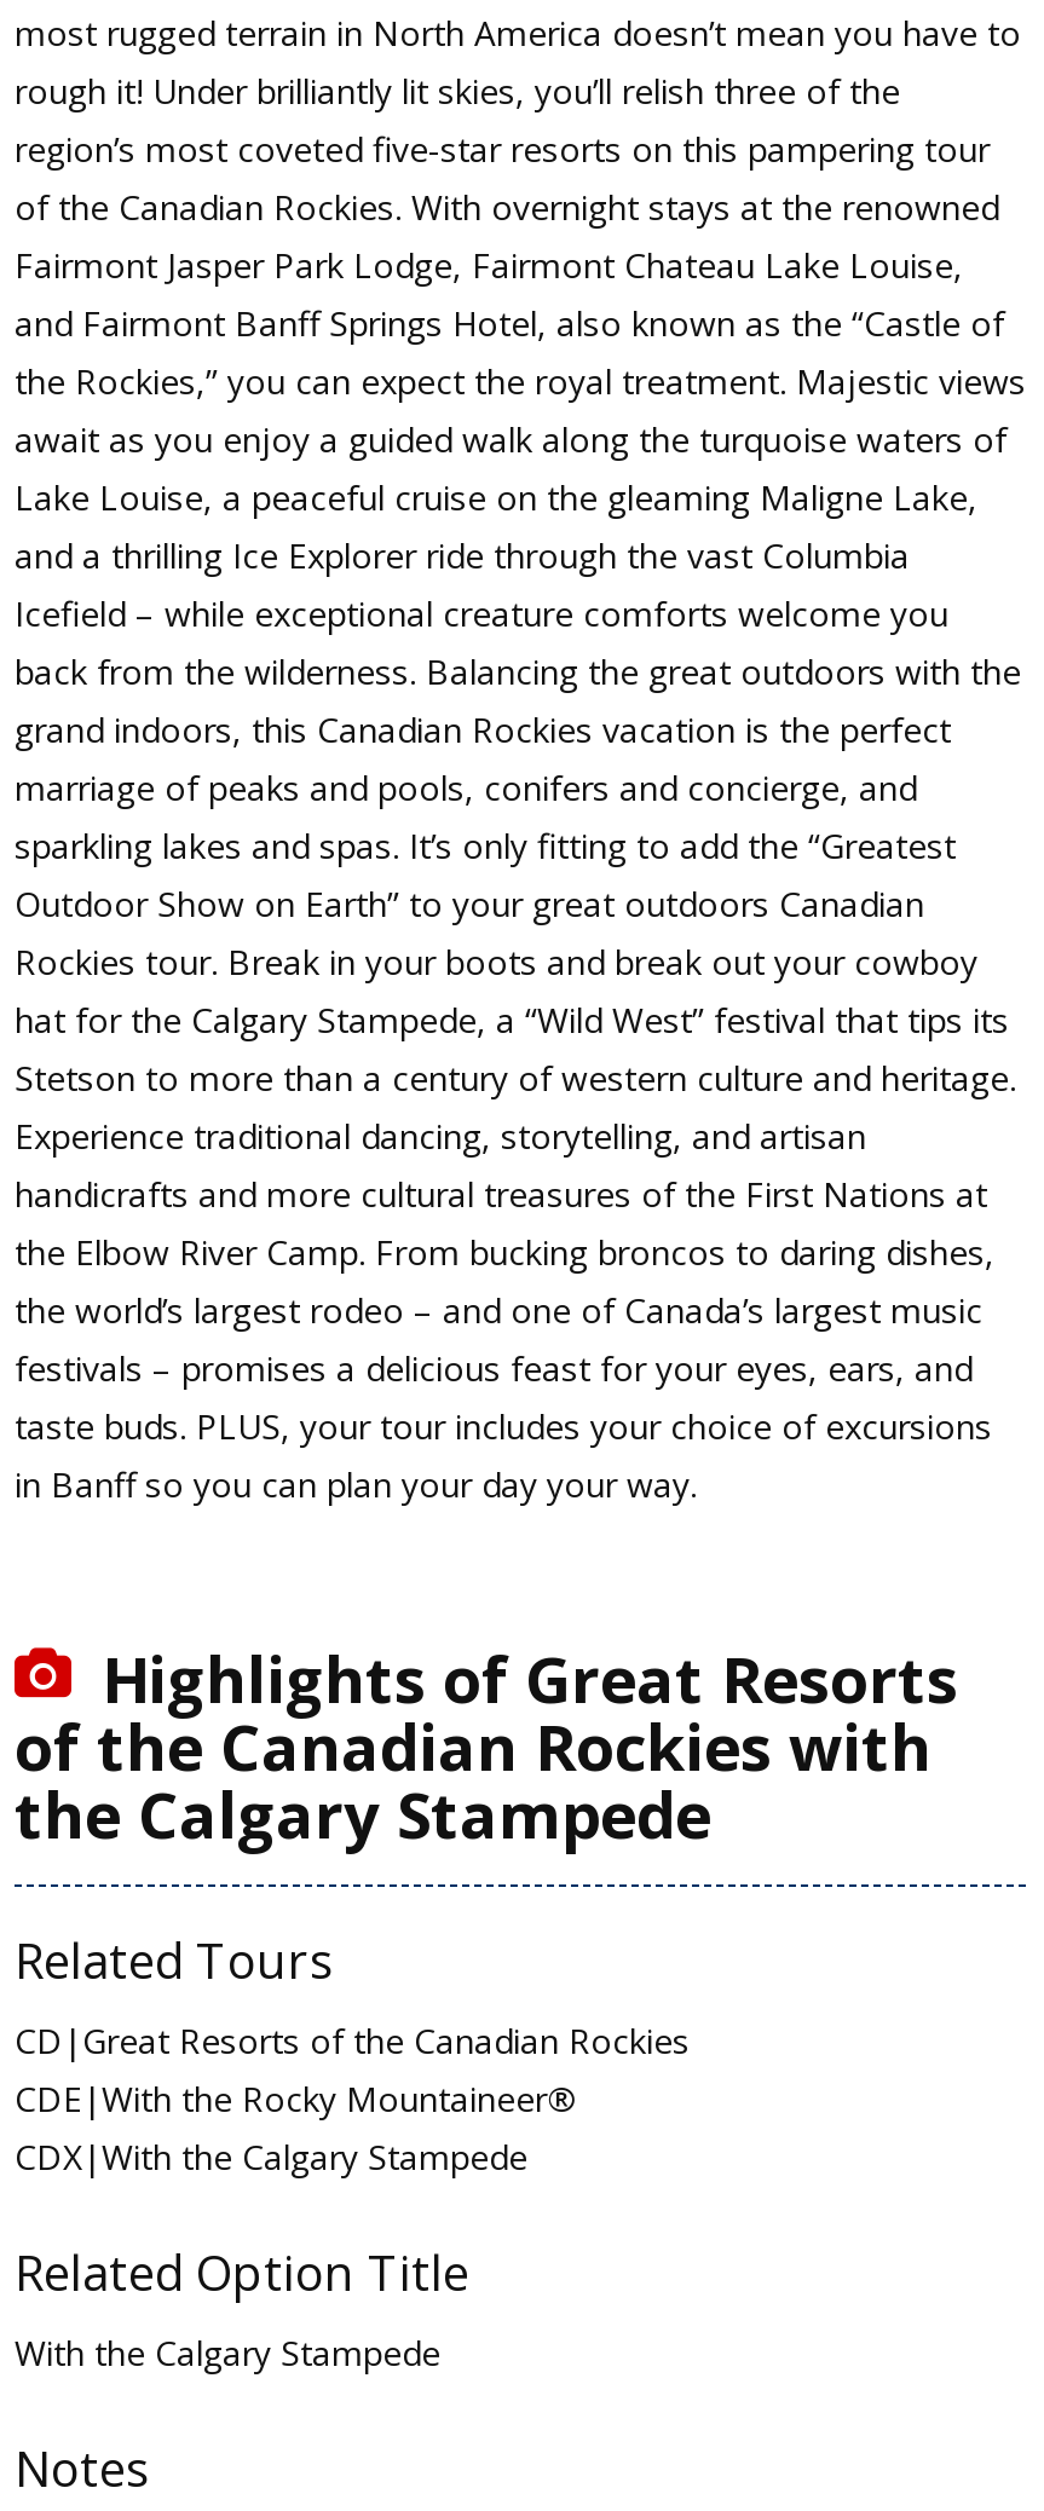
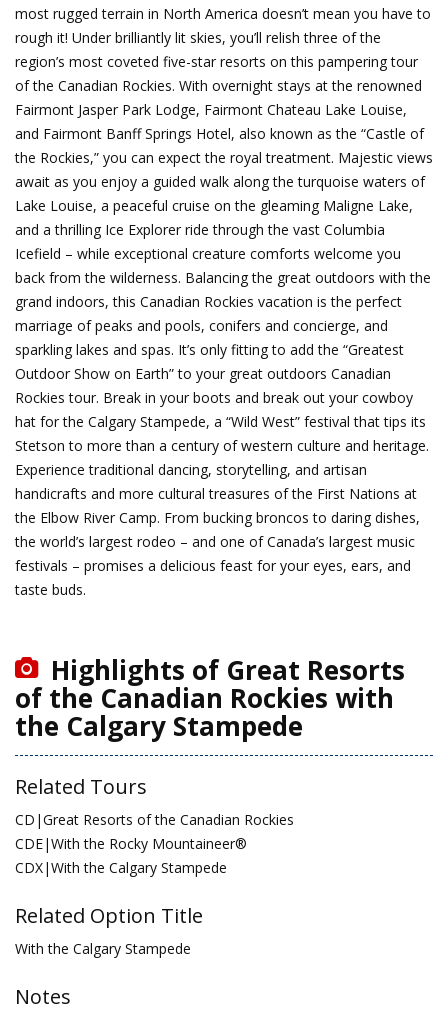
- taste buds. PLUS, your tour includes your choice of excursions
- in Banff so you can plan your day your way.
+ taste buds.
